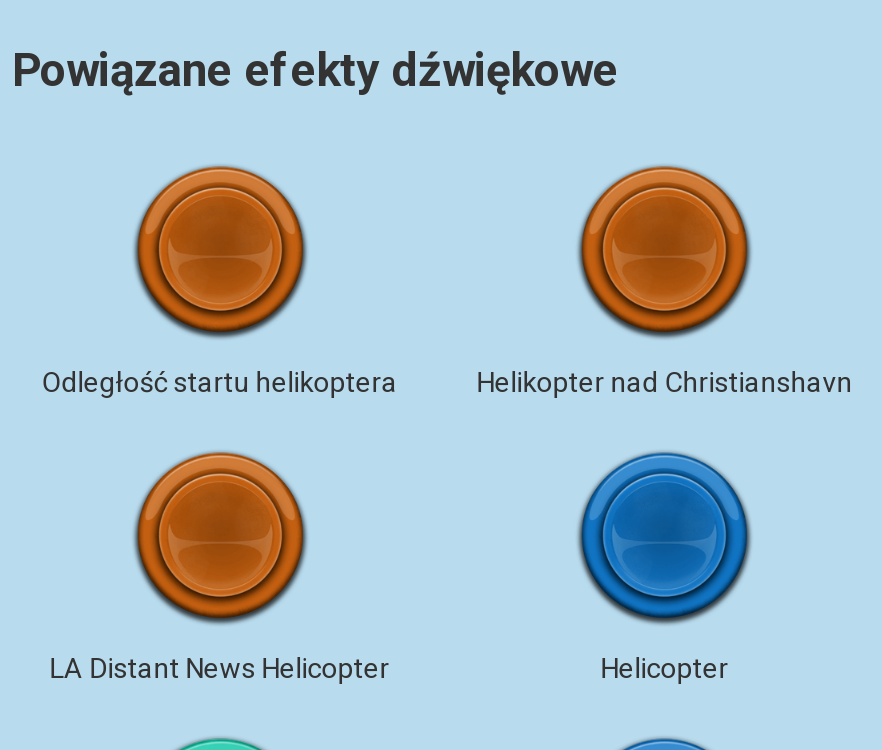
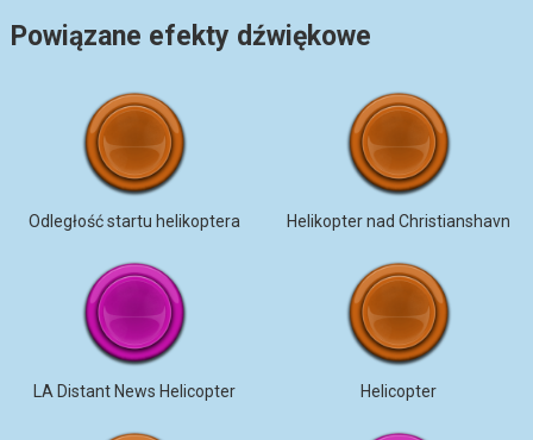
- [image]
+ [image]

- [image]
+ [image]
